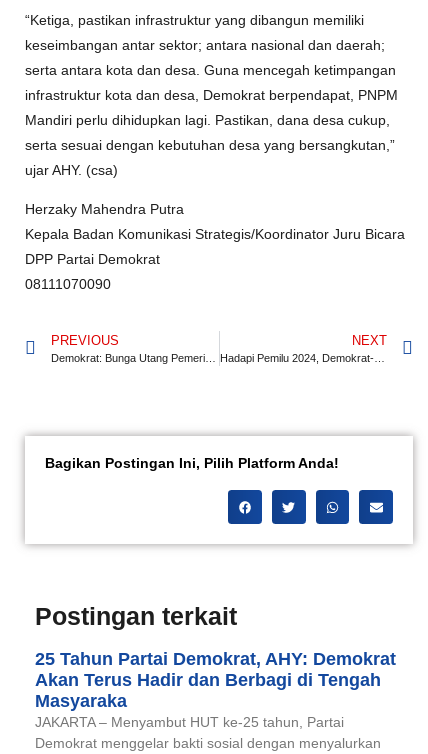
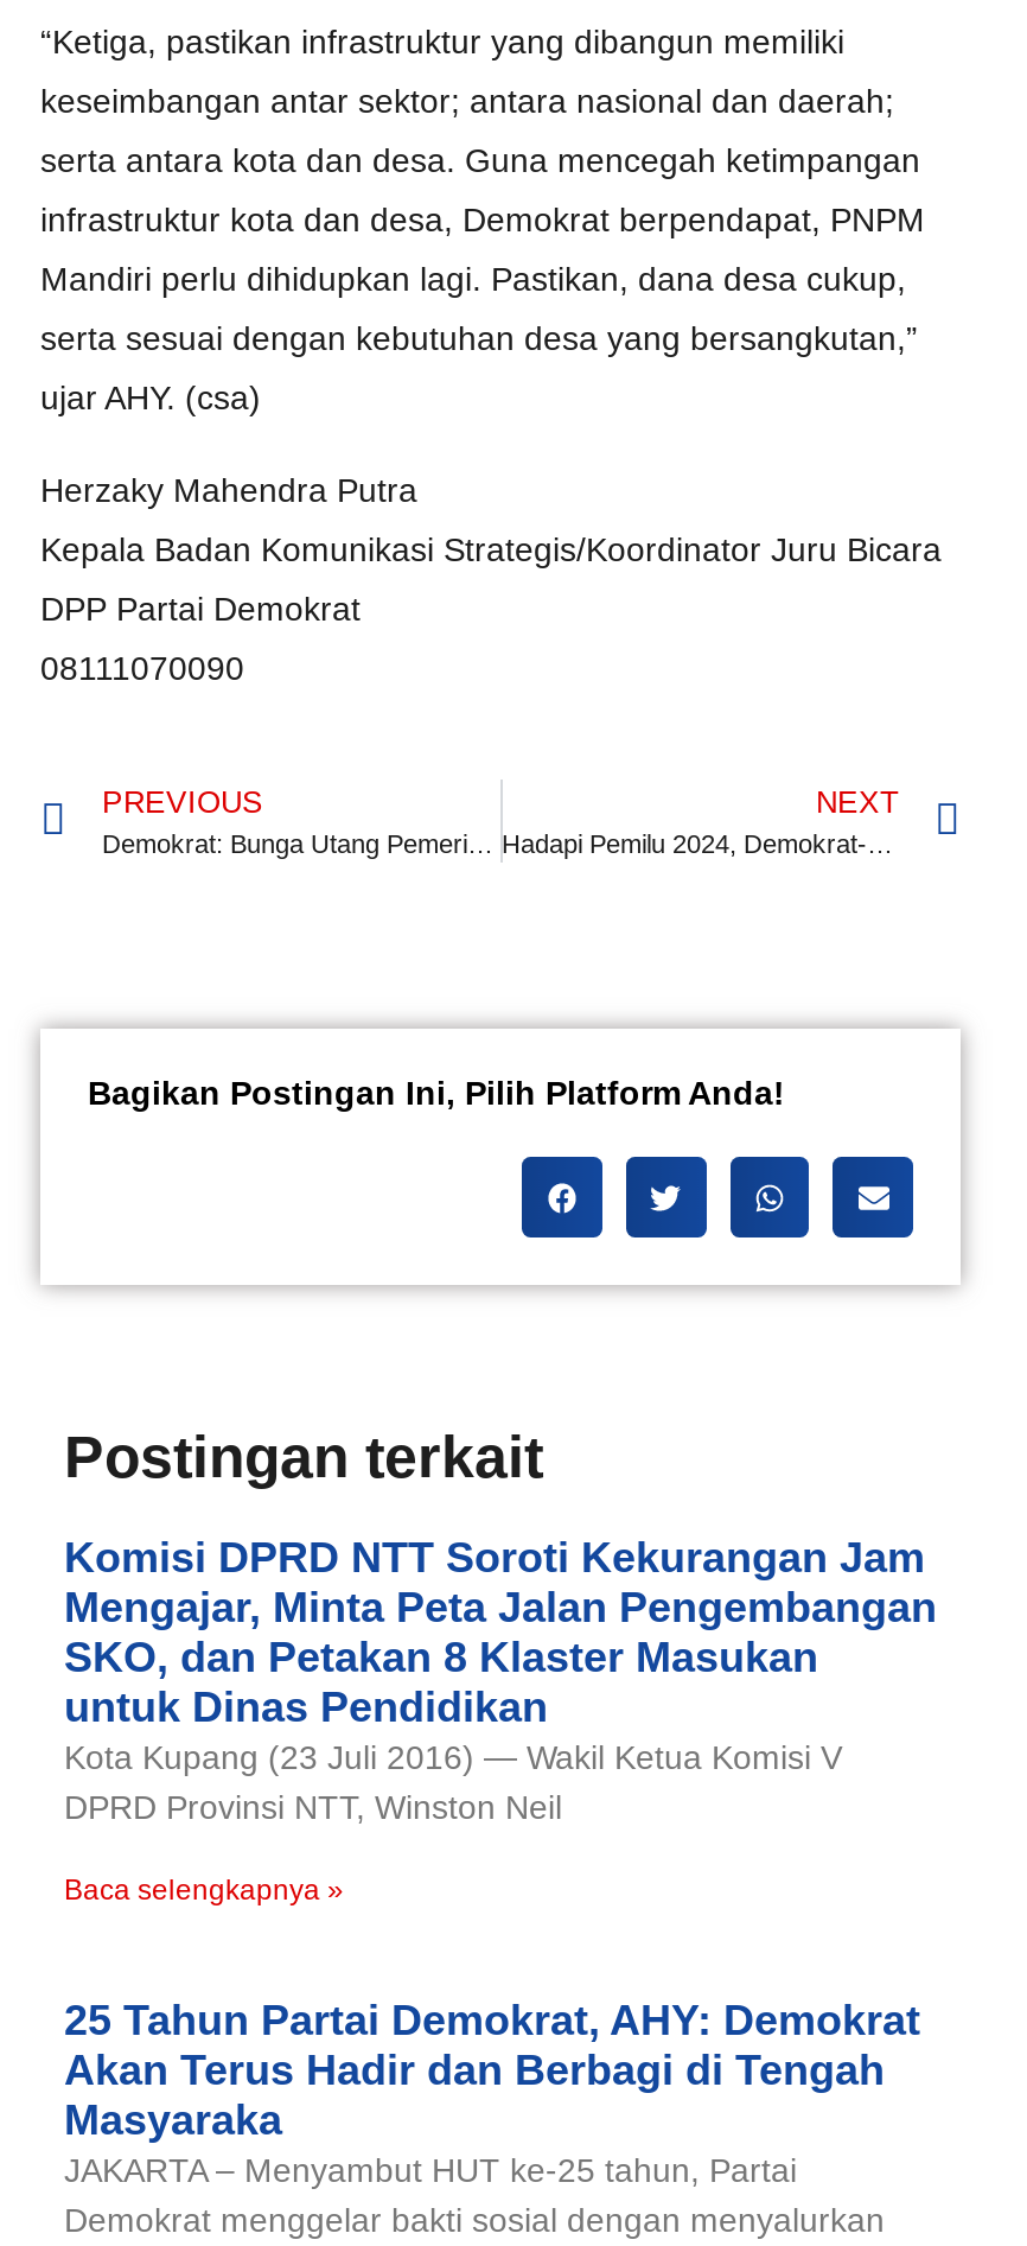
+ Komisi DPRD NTT Soroti Kekurangan Jam
+ Mengajar, Minta Peta Jalan Pengembangan
+ SKO, dan Petakan 8 Klaster Masukan
+ untuk Dinas Pendidikan
+ Kota Kupang (23 Juli 2016) — Wakil Ketua Komisi V
+ DPRD Provinsi NTT, Winston Neil
+ Baca selengkapnya »
